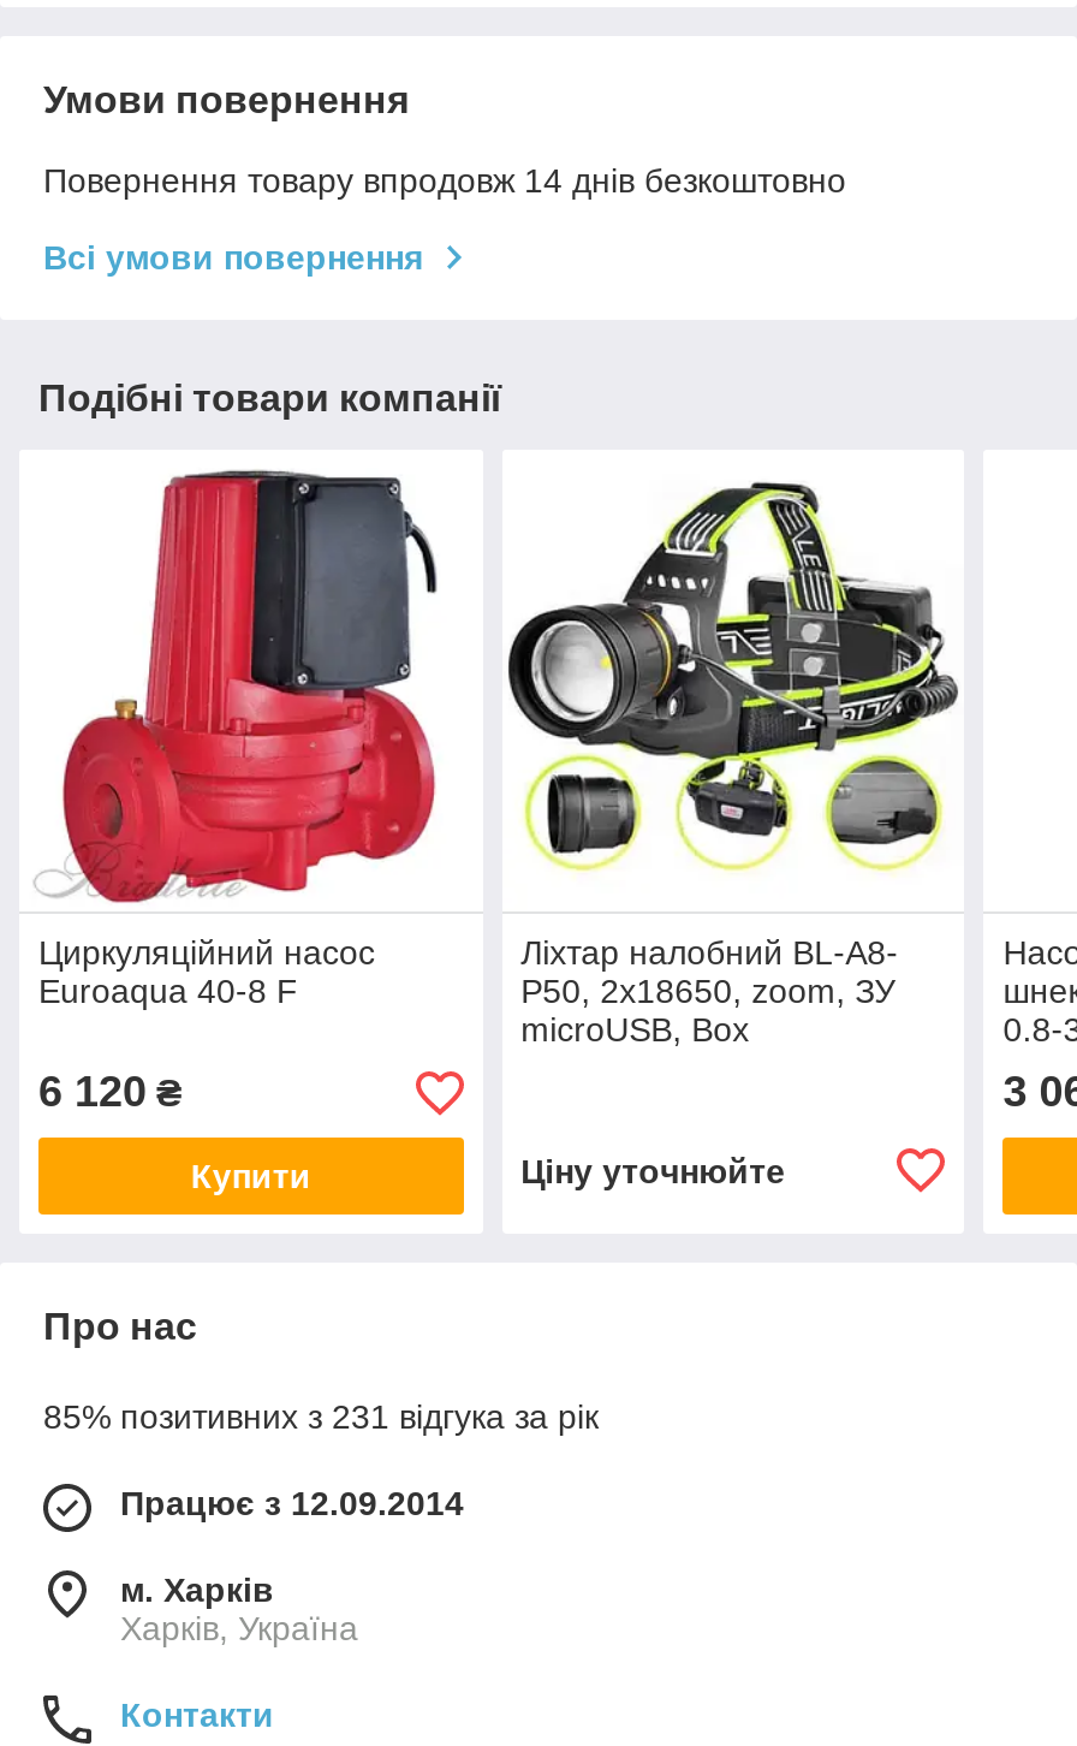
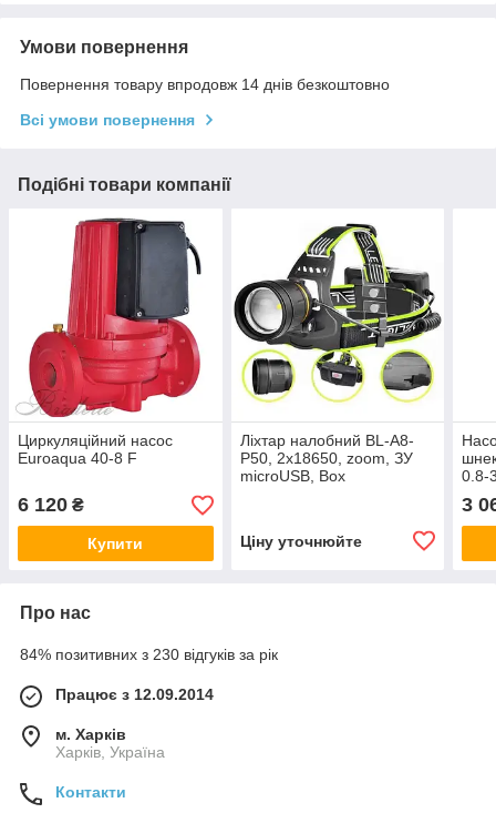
- 85% позитивних з 231 відгука за рік
+ 84% позитивних з 230 відгуків за рік
